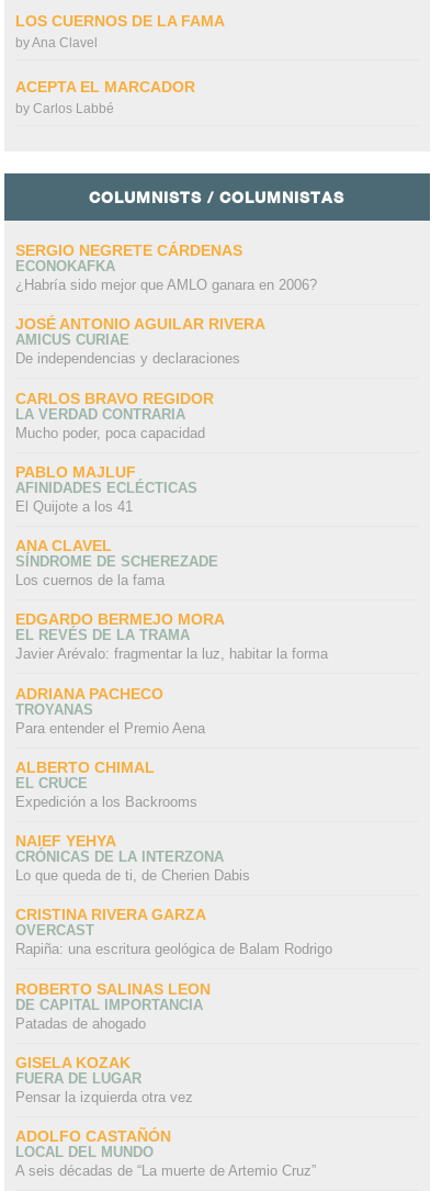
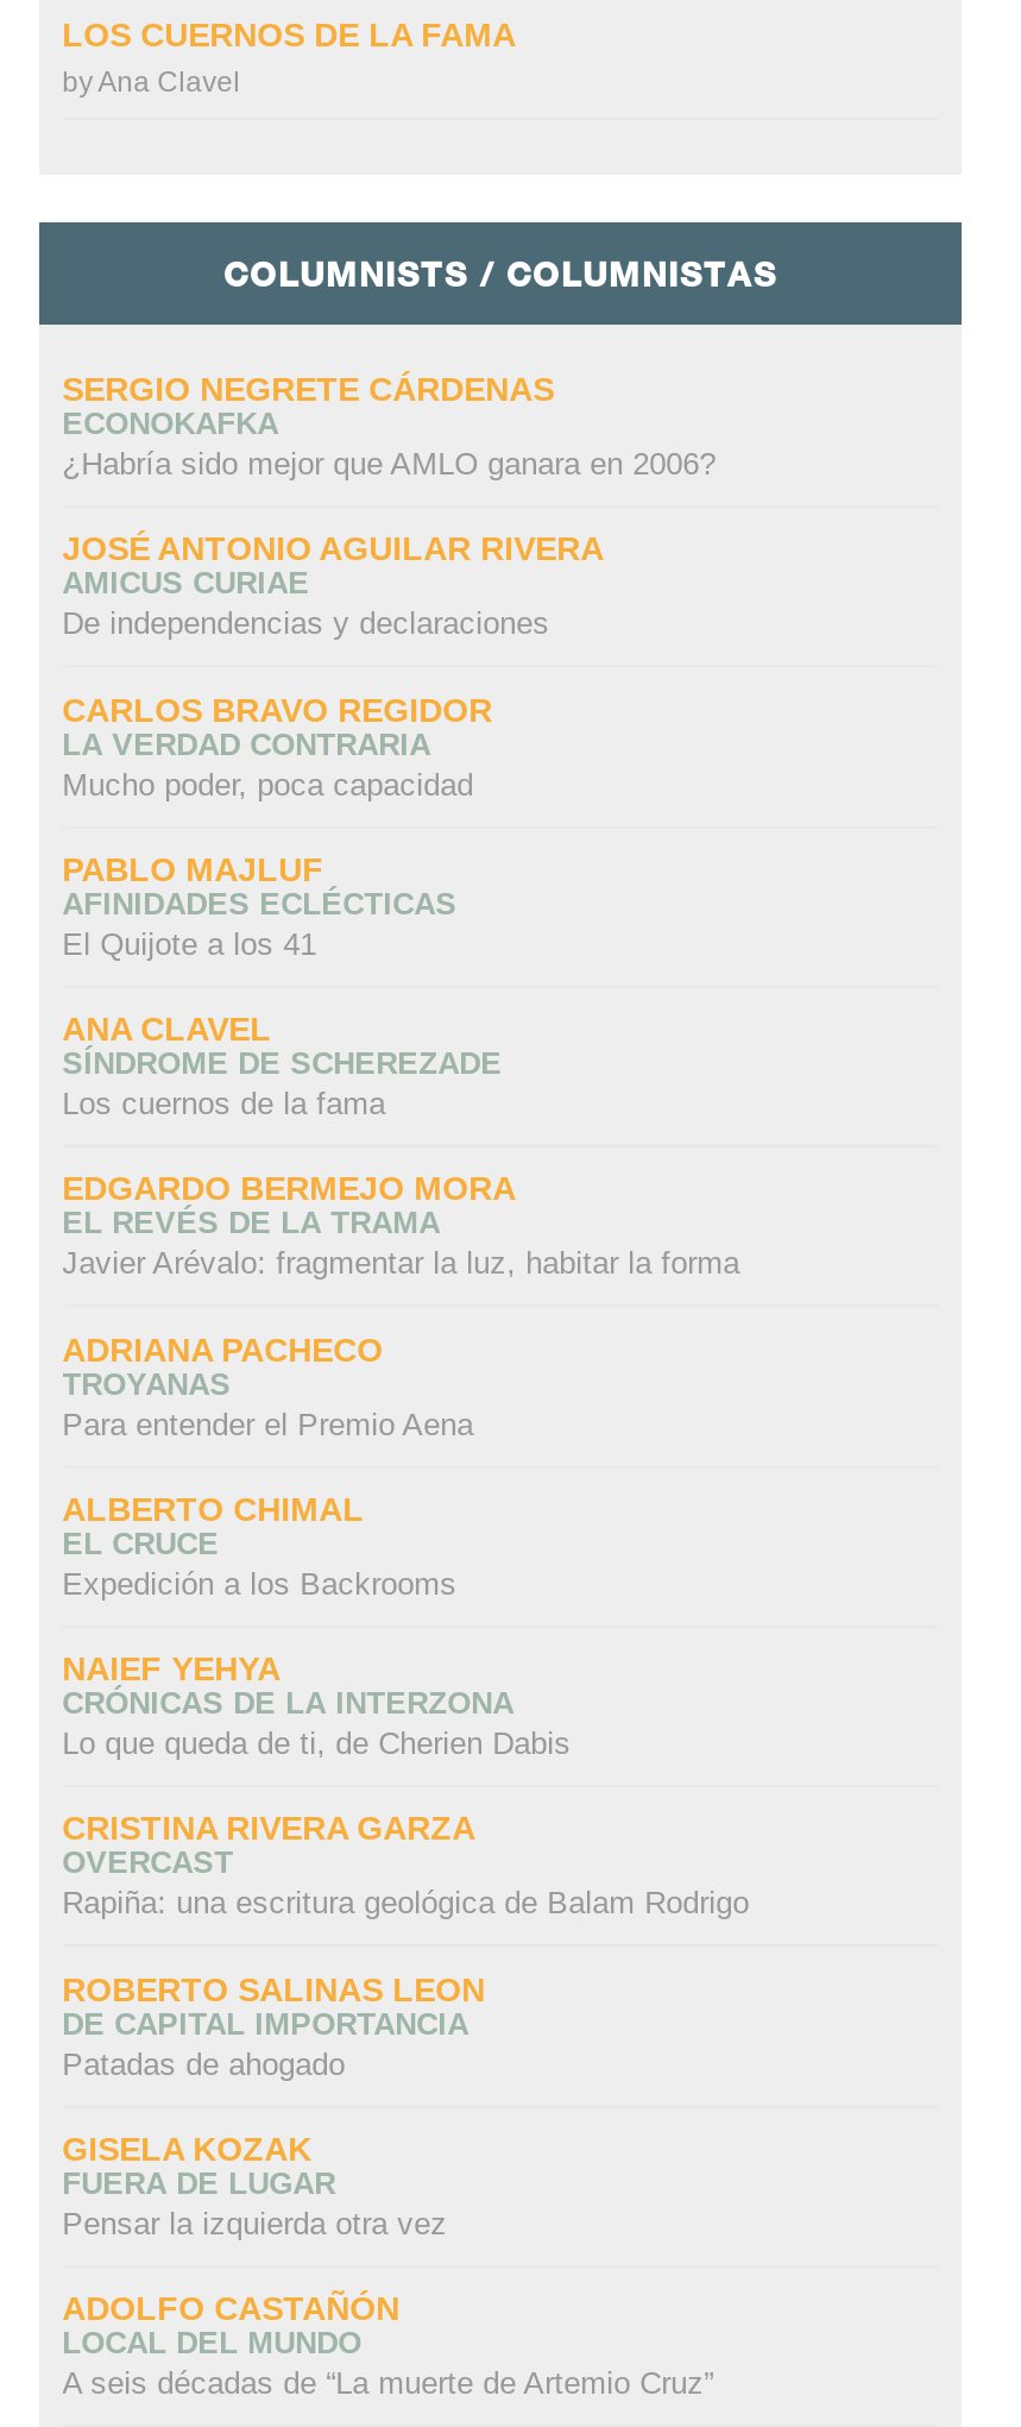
- ACEPTA EL MARCADOR
- by Carlos Labbé
